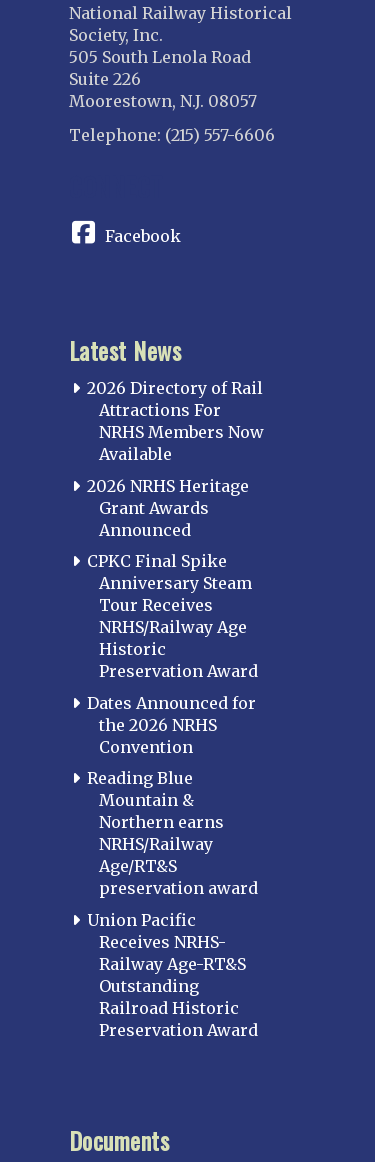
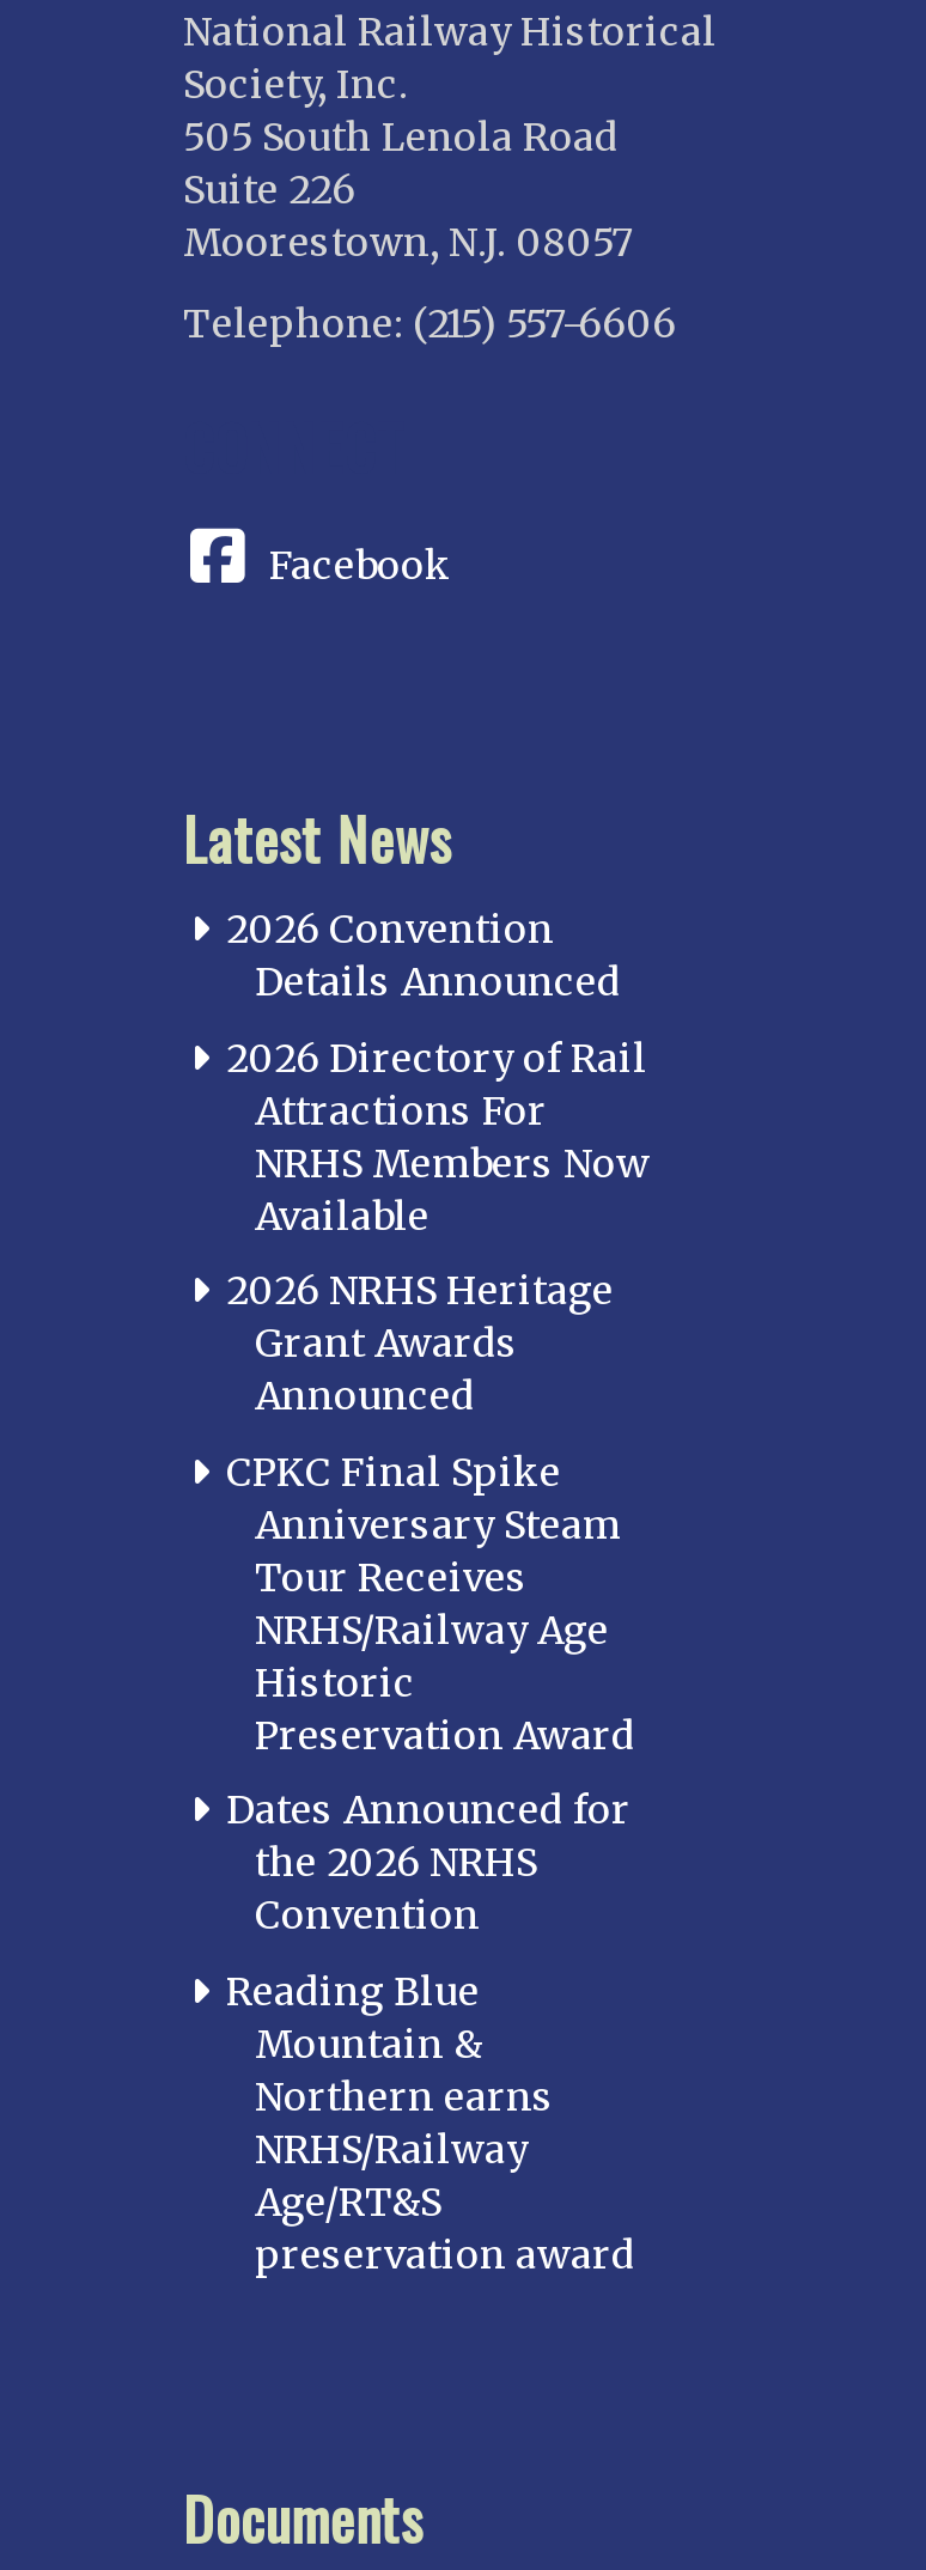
+ 2026 Convention
+ Details Announced

moved down: 2026 Directory of Rail | Attractions For | NRHS Members Now | ... | Age/RT&S | preservation award

- Union Pacific
- Receives NRHS-
- Railway Age-RT&S
- Outstanding
- Railroad Historic
- Preservation Award
